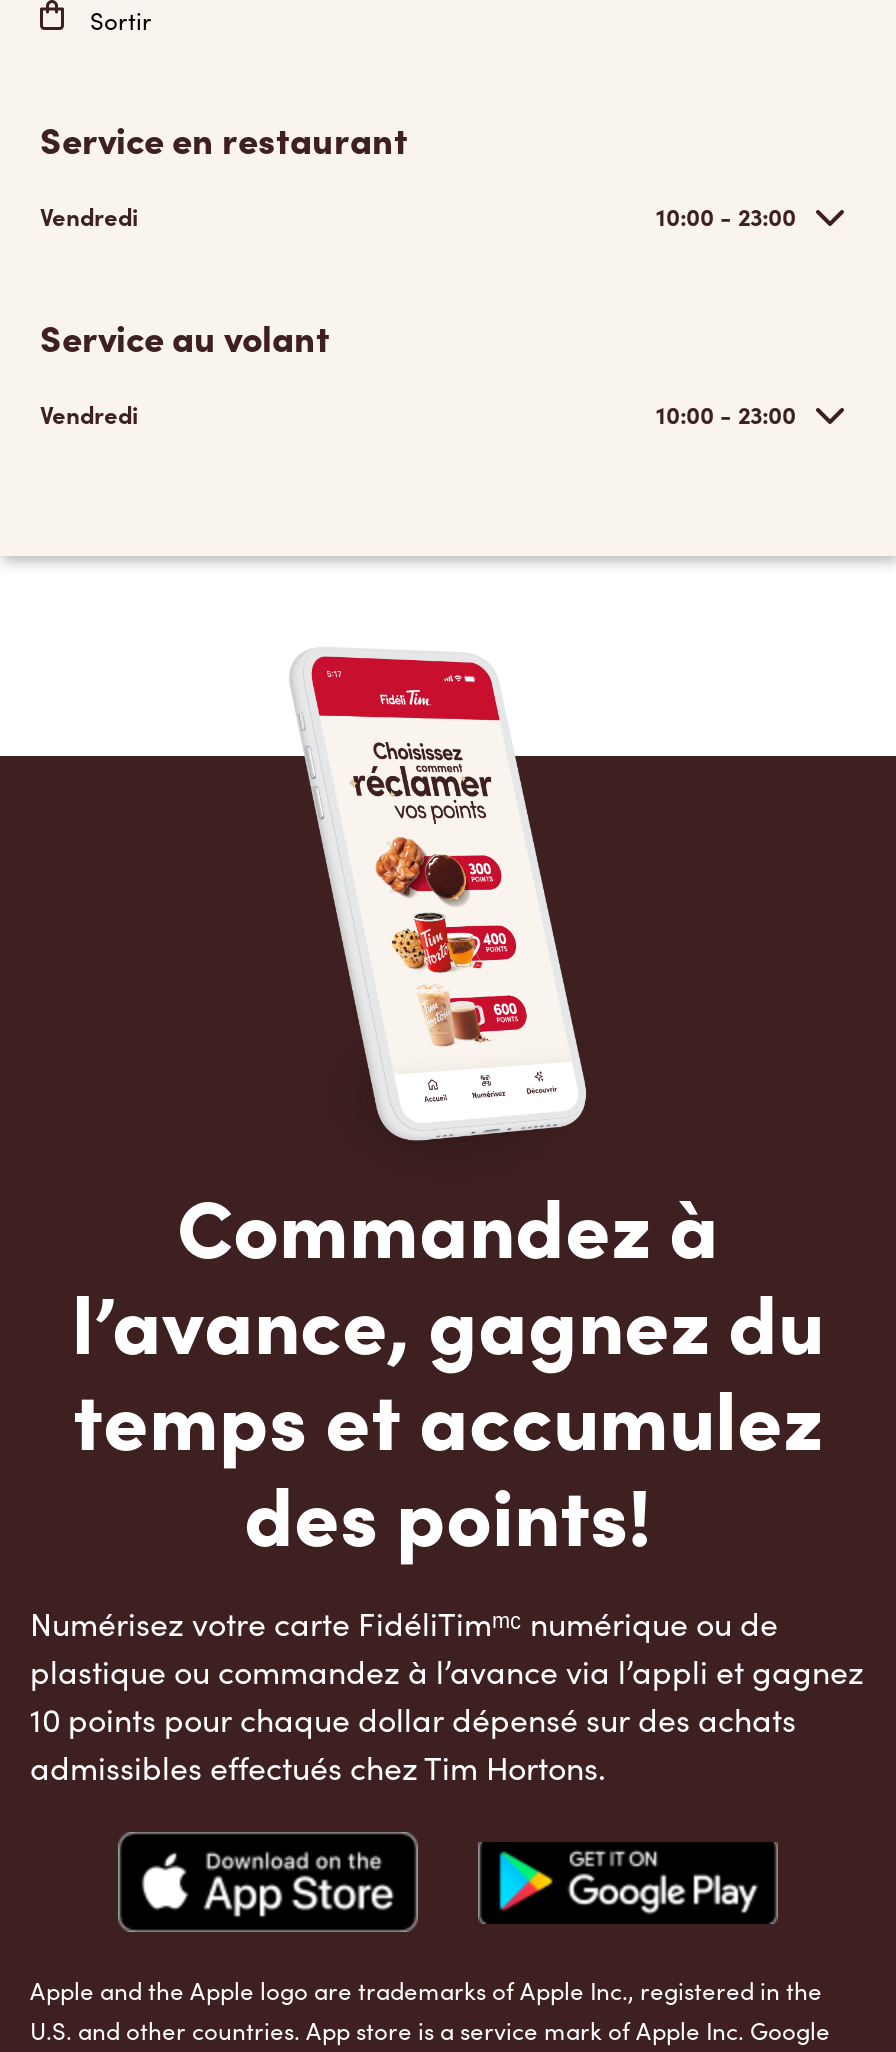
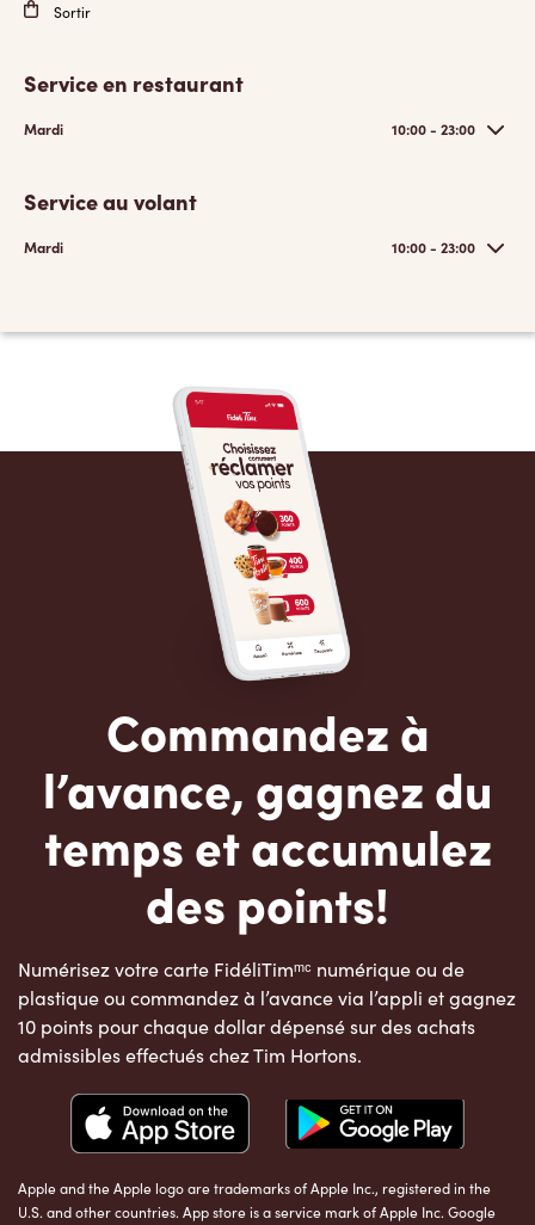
- Vendredi
+ Mardi

- Vendredi
+ Mardi
